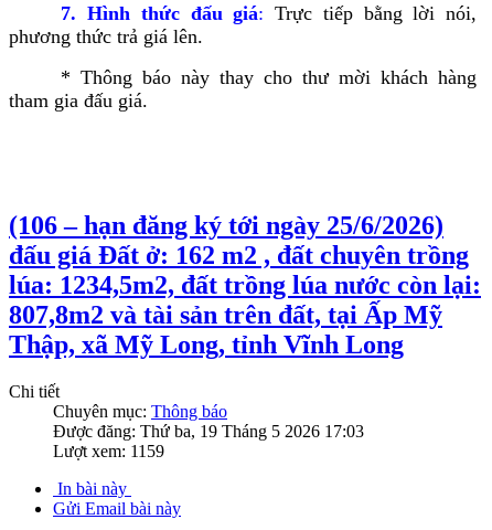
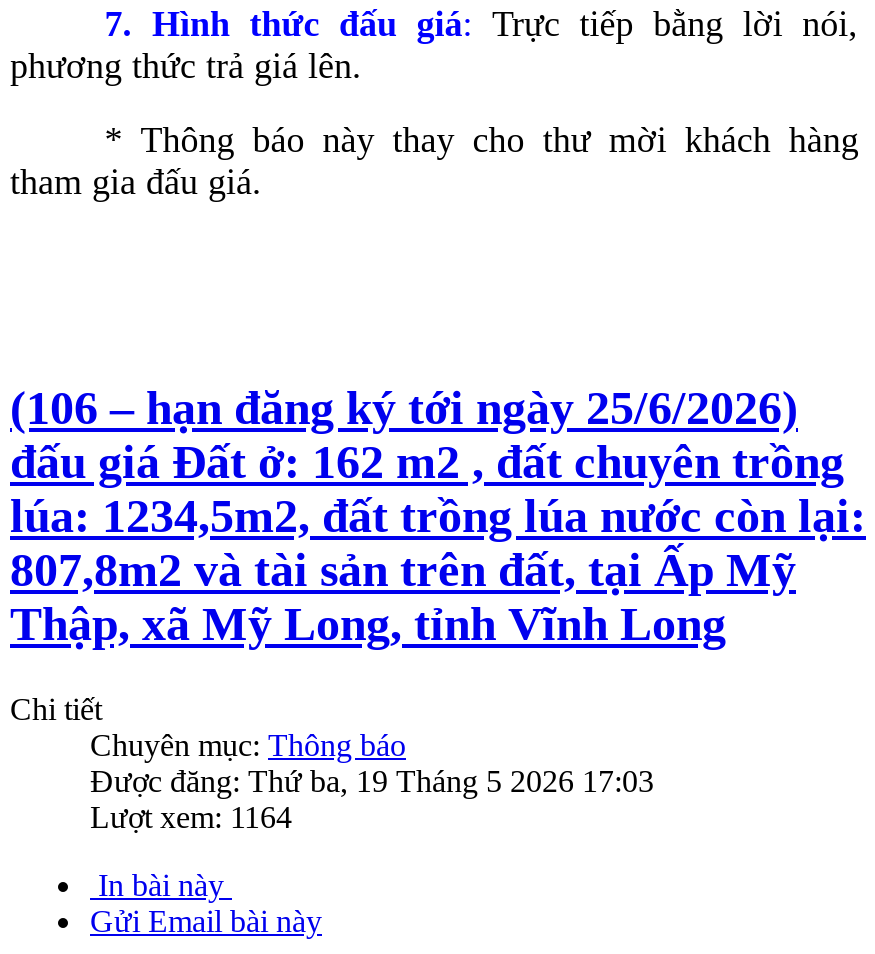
- Lượt xem:1159
+ Lượt xem:1164
